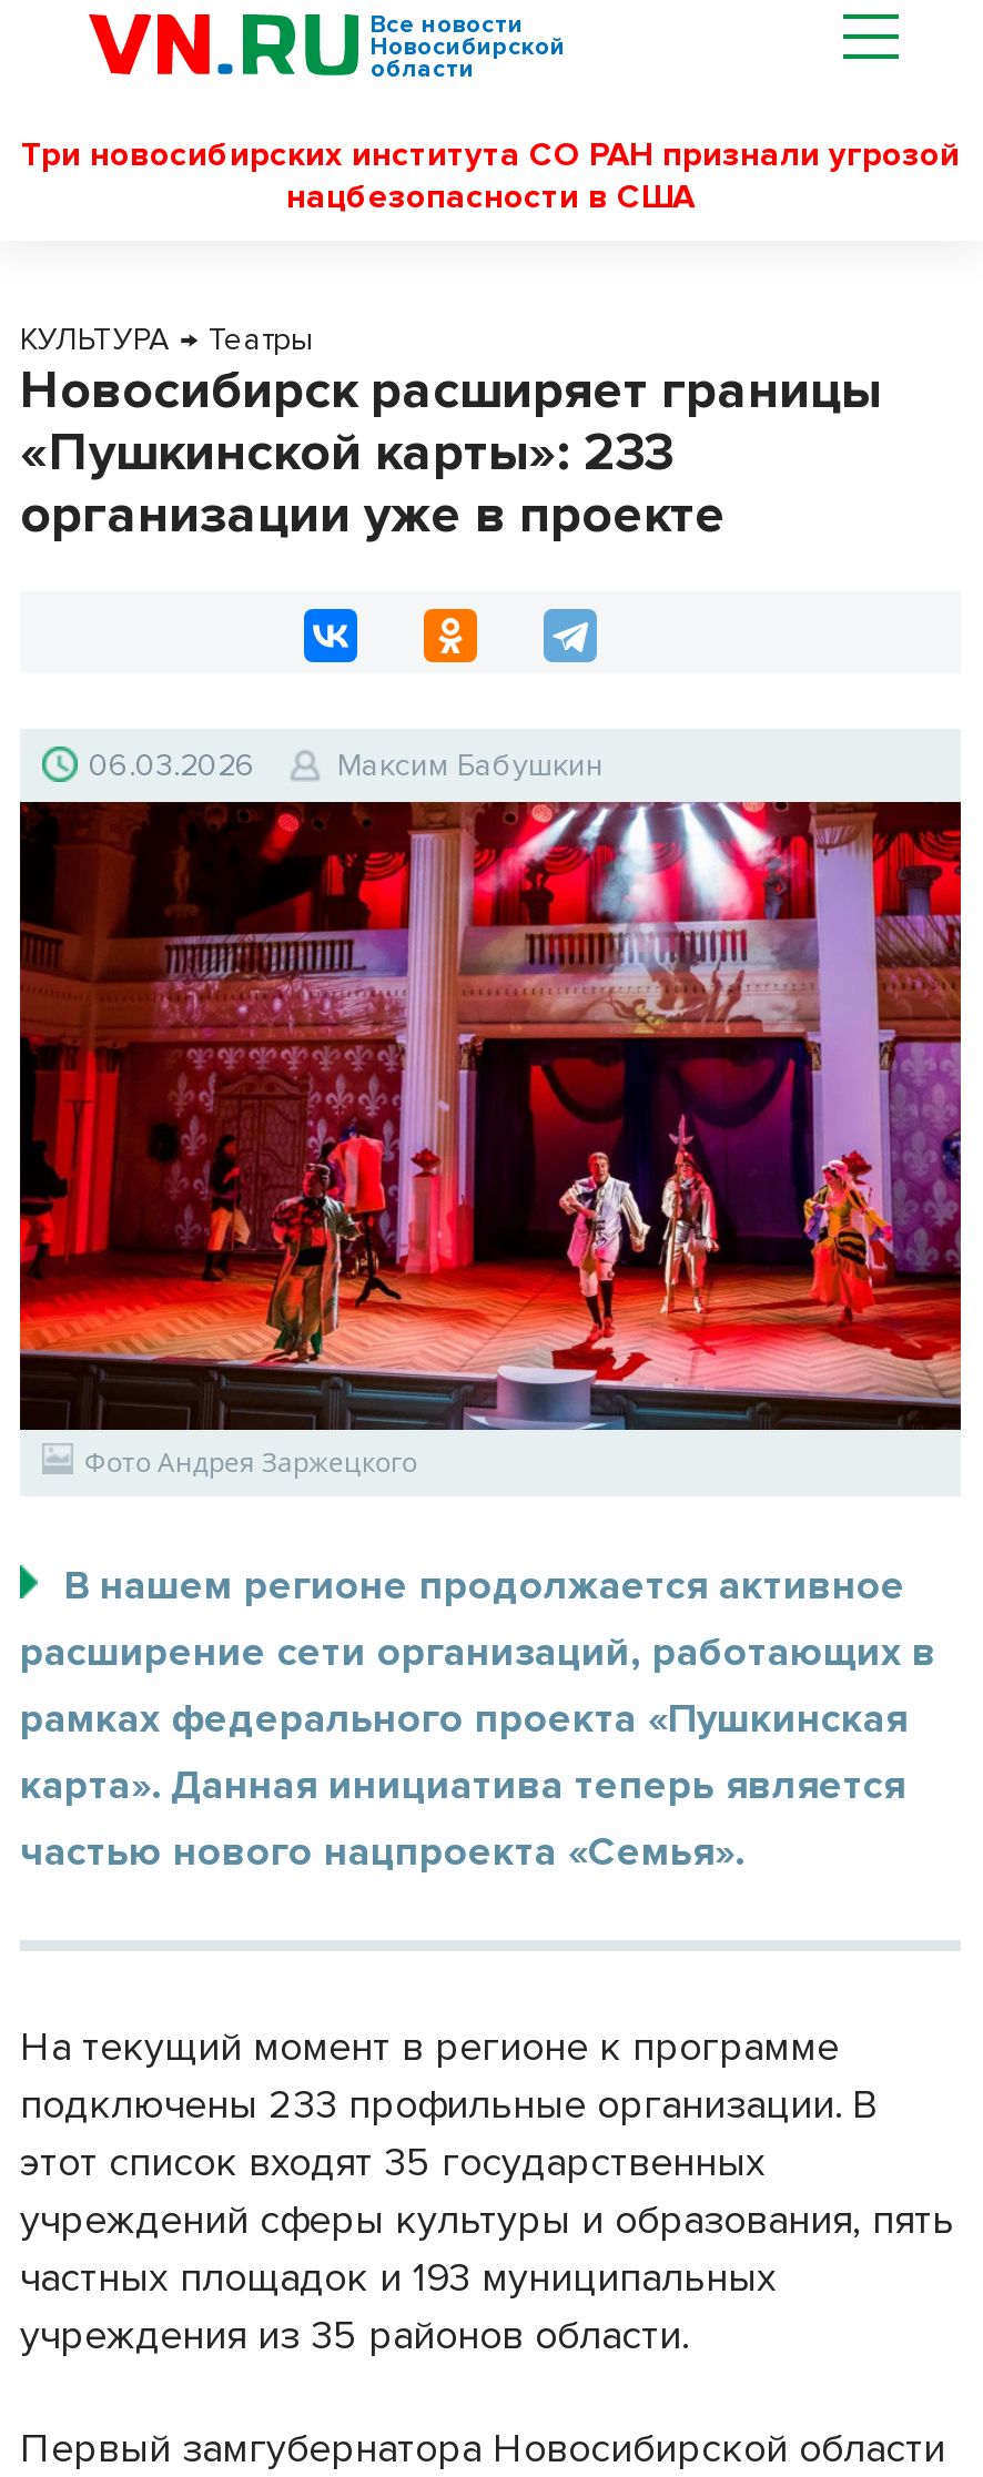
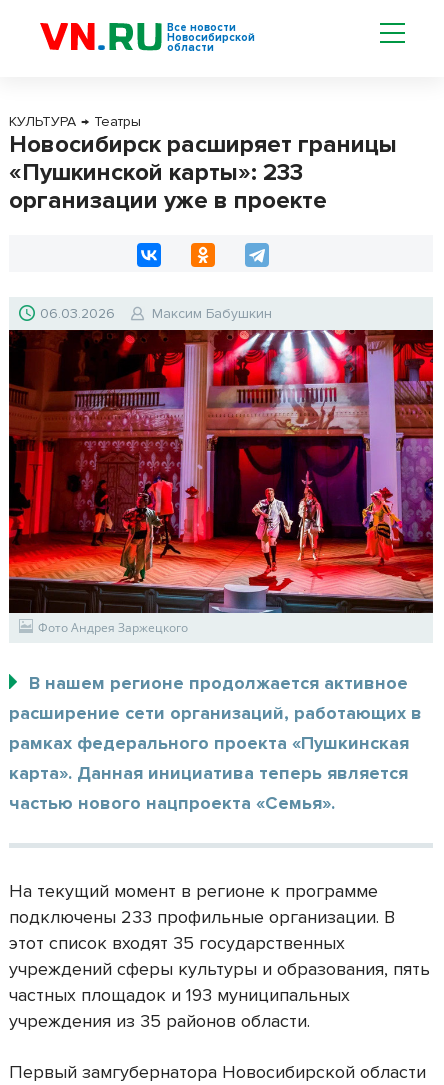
- Три новосибирских института СО РАН признали угрозой
- нацбезопасности в США
